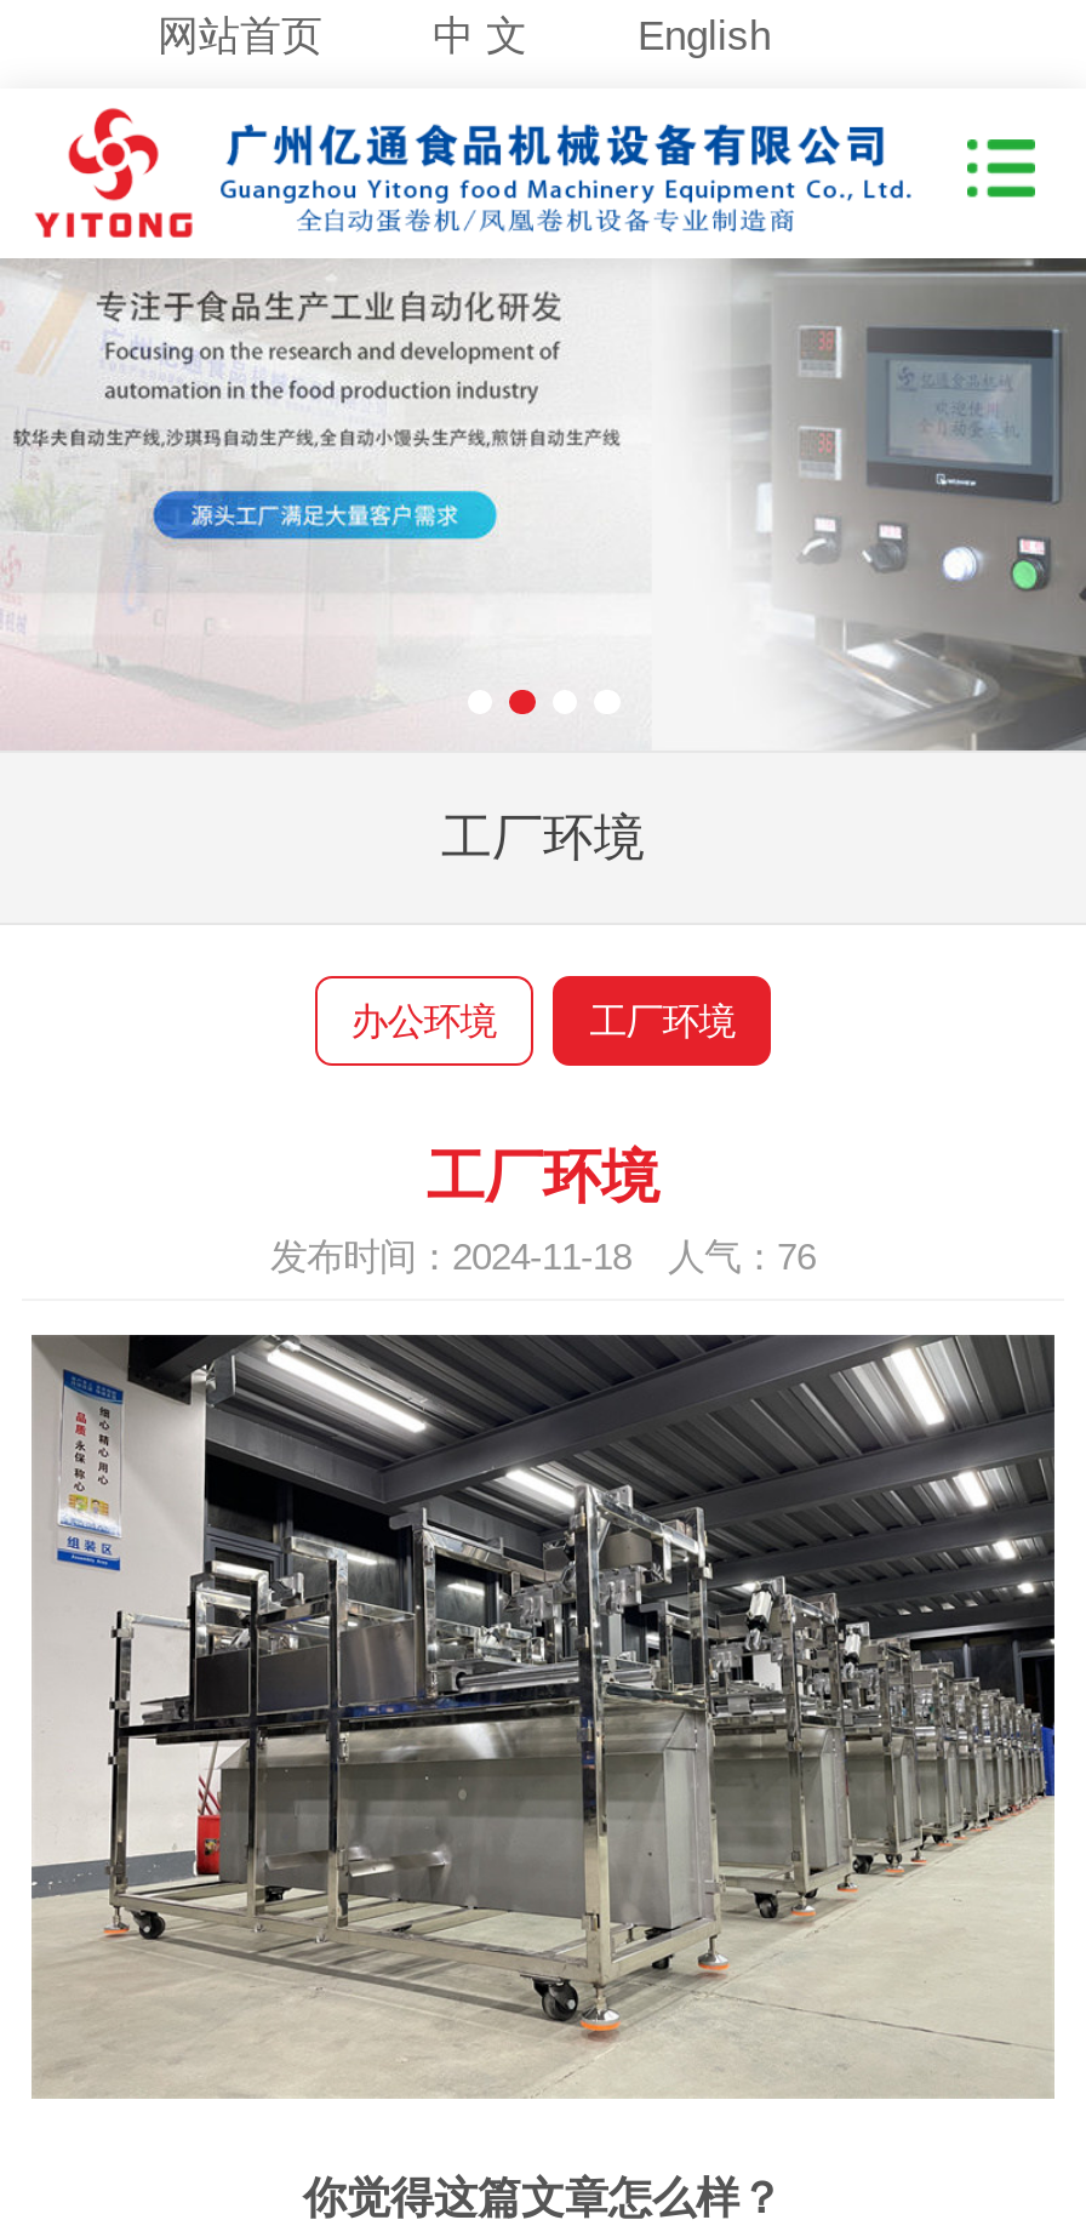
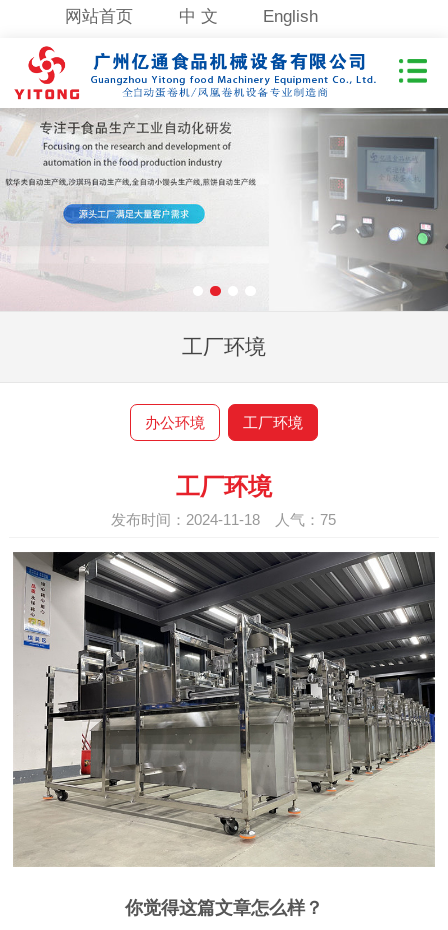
- 发布时间：2024-11-18 人气：76
+ 发布时间：2024-11-18 人气：75
